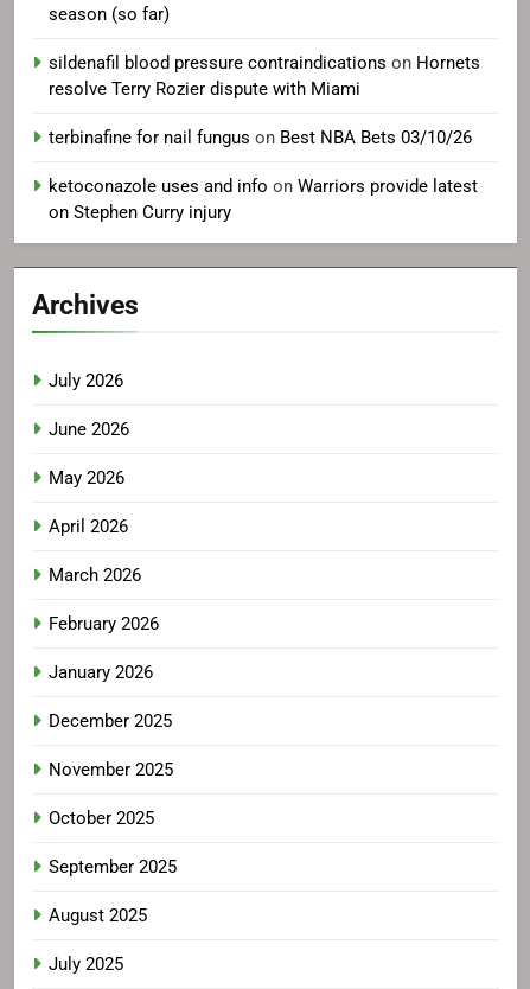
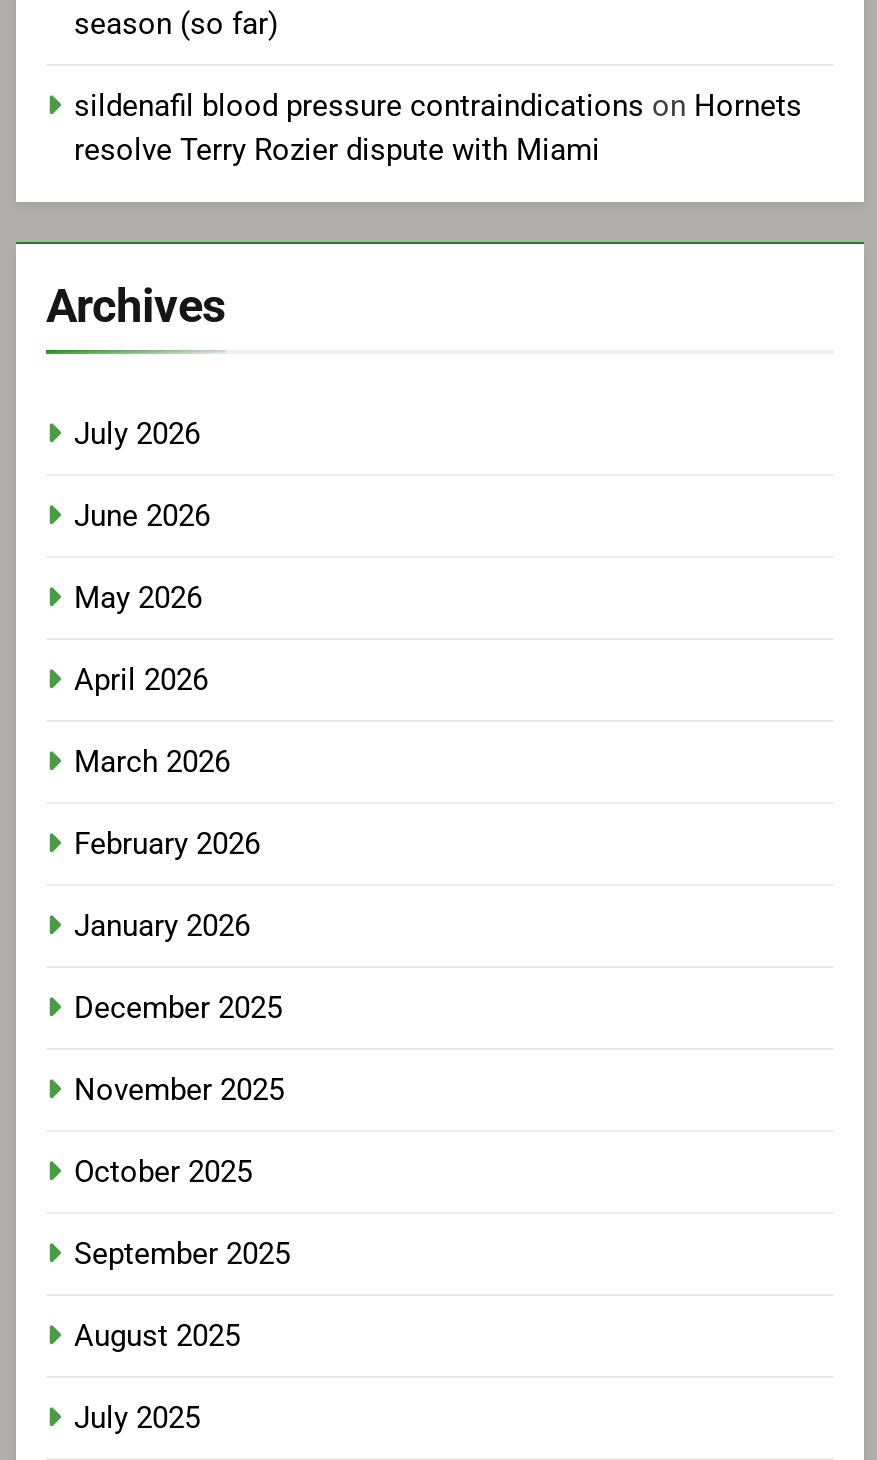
- terbinafine for nail fungus on Best NBA Bets 03/10/26
- ketoconazole uses and info on Warriors provide latest
- on Stephen Curry injury
